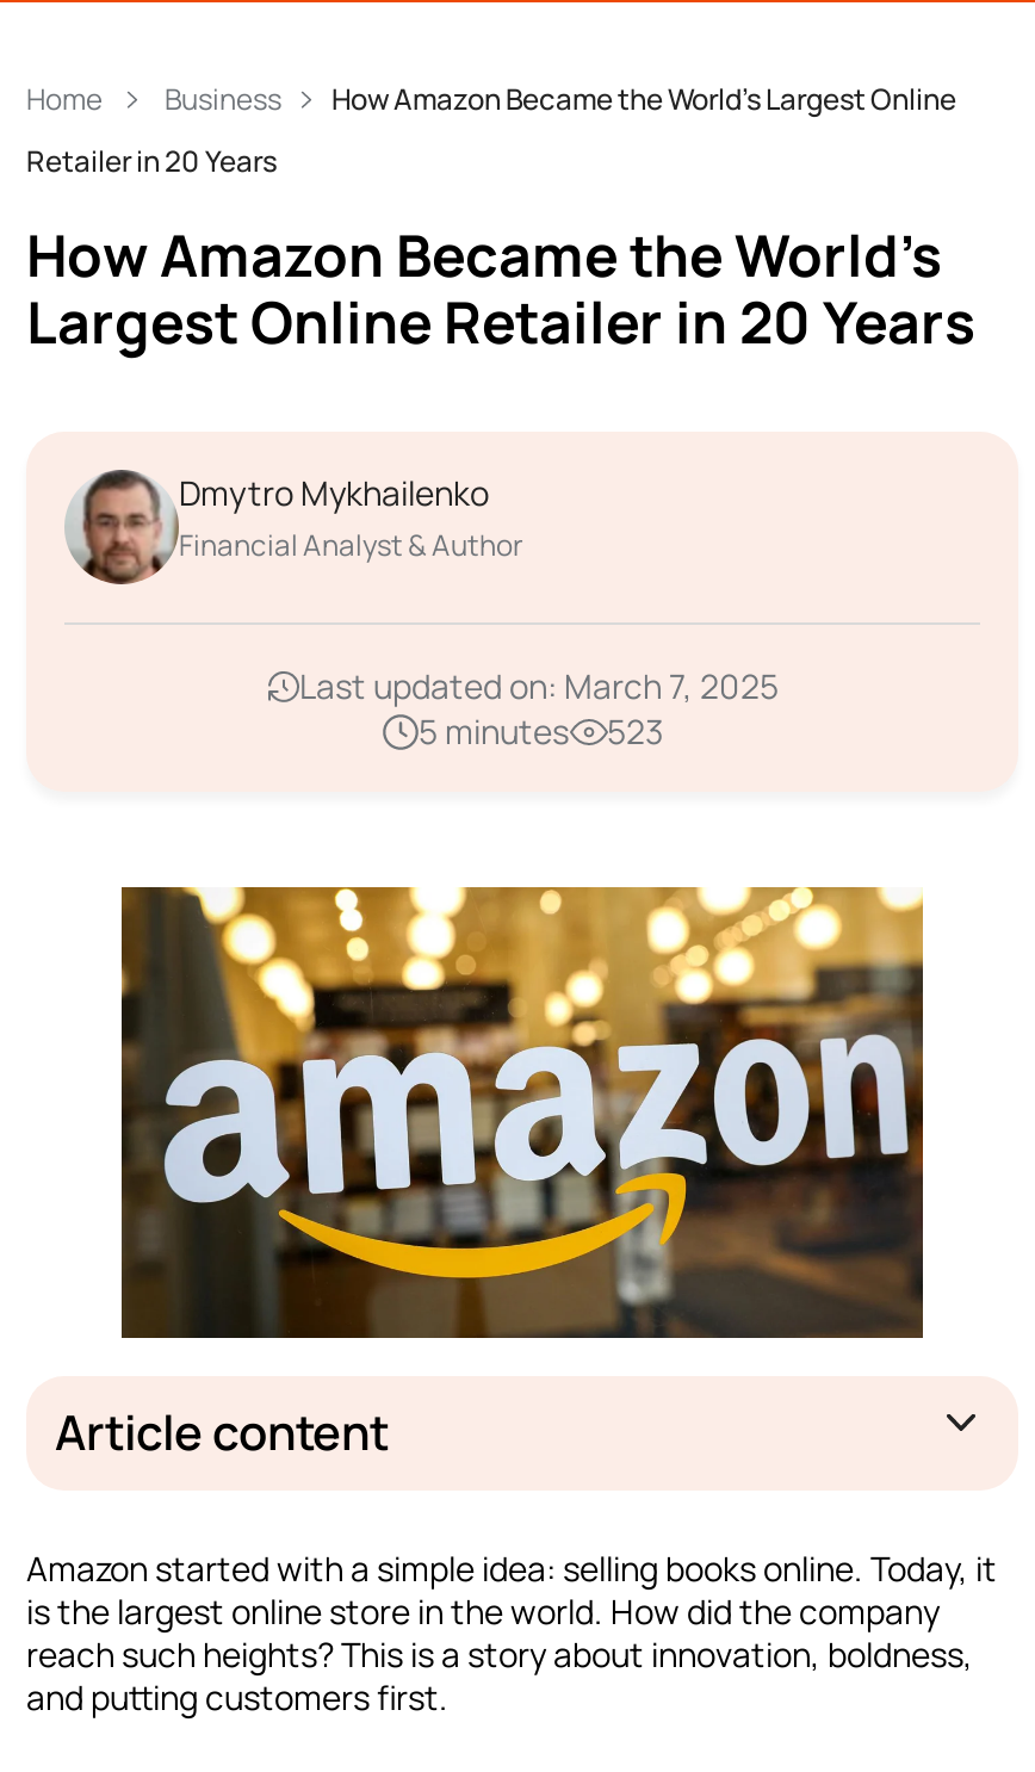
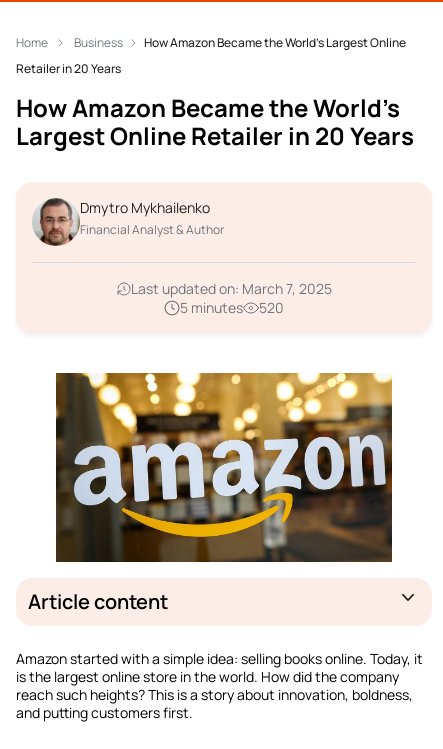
- 5 minutes 523
+ 5 minutes 520
